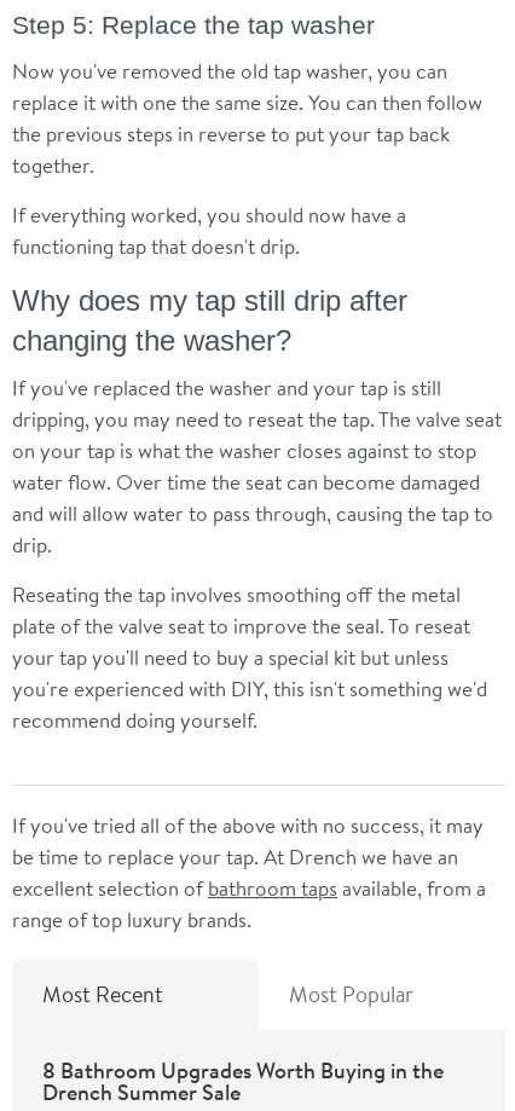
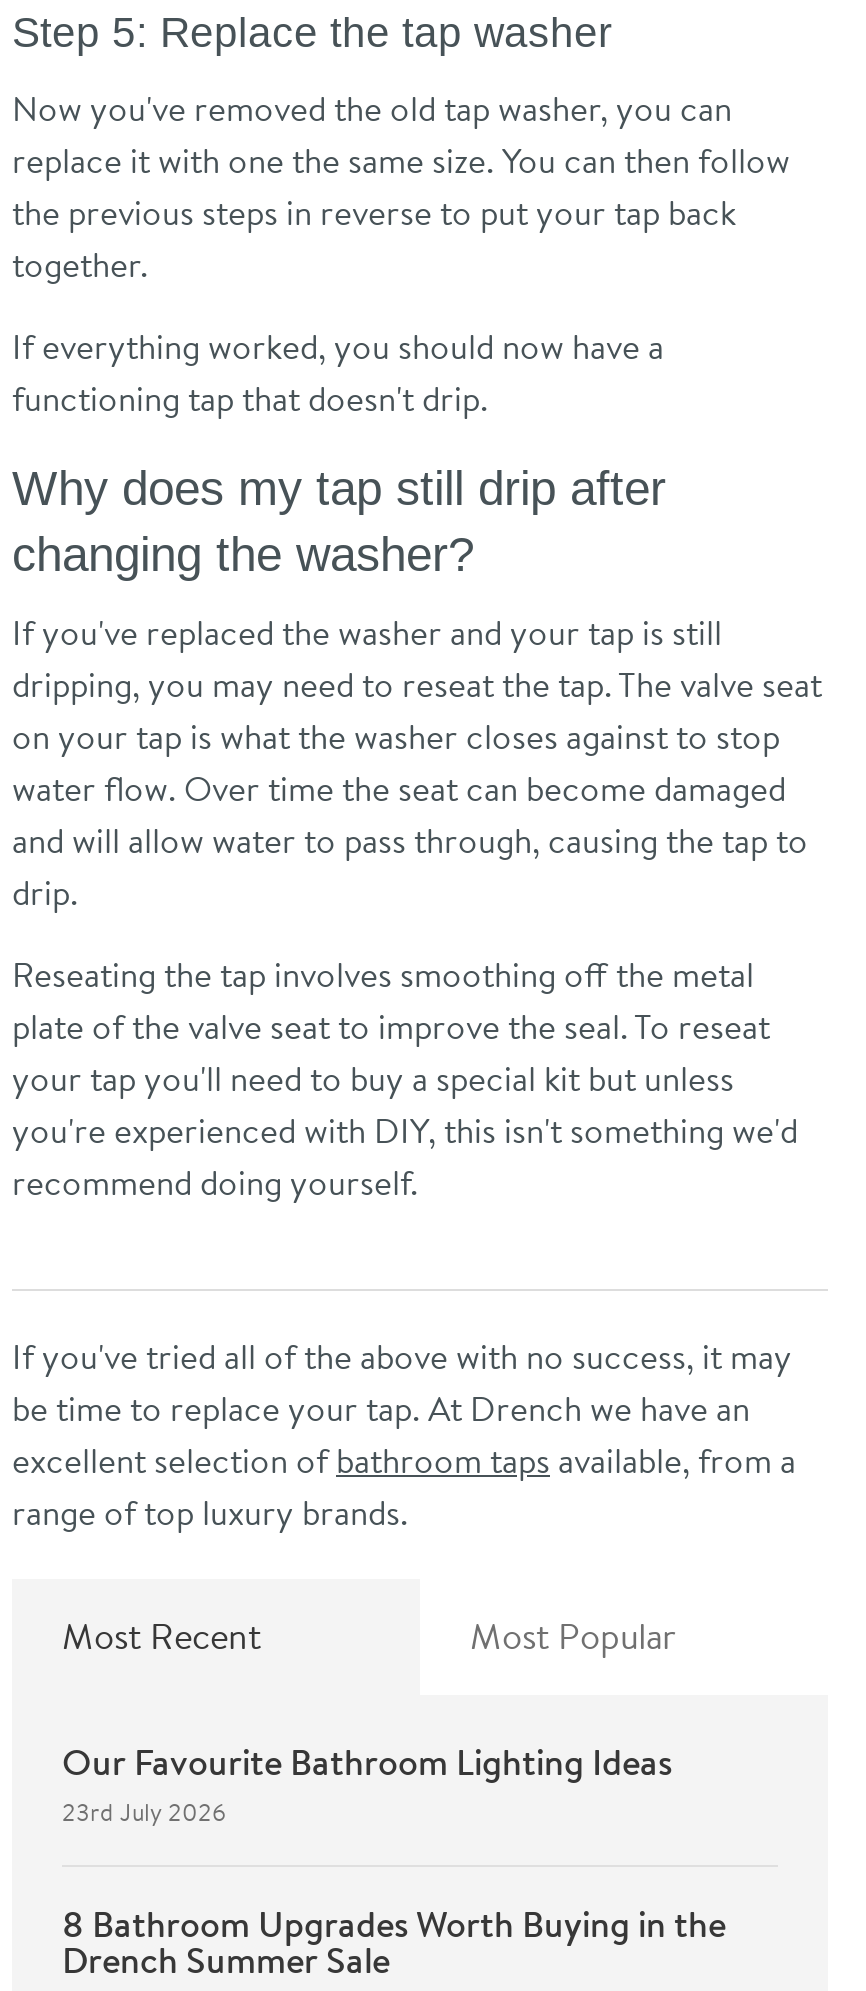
+ Our Favourite Bathroom Lighting Ideas
+ 23rd July 2026
